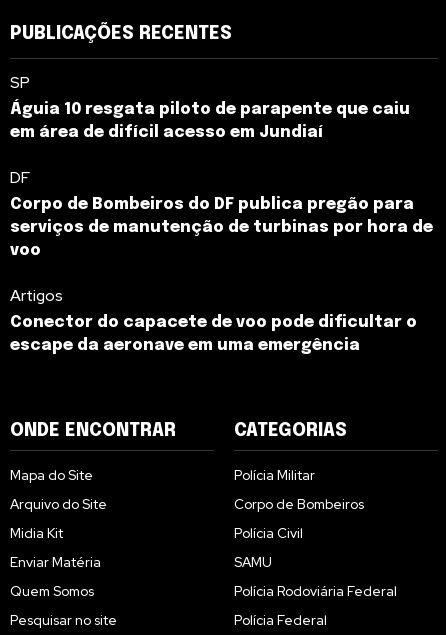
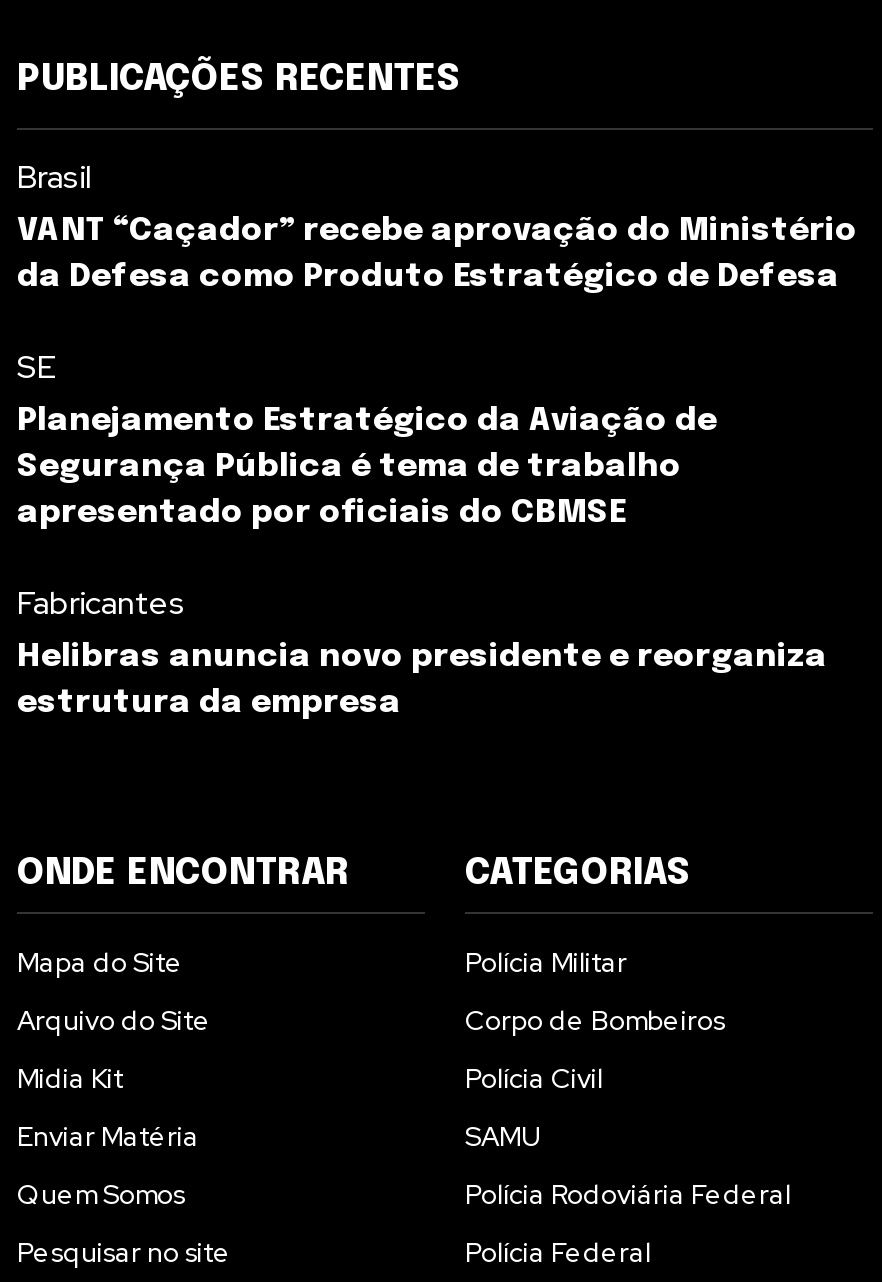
- SP
- Águia 10 resgata piloto de parapente que caiu
- em área de difícil acesso em Jundiaí
+ Brasil
+ VANT “Caçador” recebe aprovação do Ministério
+ da Defesa como Produto Estratégico de Defesa

- DF
- Corpo de Bombeiros do DF publica pregão para
- serviços de manutenção de turbinas por hora de
- voo
+ SE
+ Planejamento Estratégico da Aviação de
+ Segurança Pública é tema de trabalho
+ apresentado por oficiais do CBMSE

- Artigos
- Conector do capacete de voo pode dificultar o
- escape da aeronave em uma emergência
+ Fabricantes
+ Helibras anuncia novo presidente e reorganiza
+ estrutura da empresa
